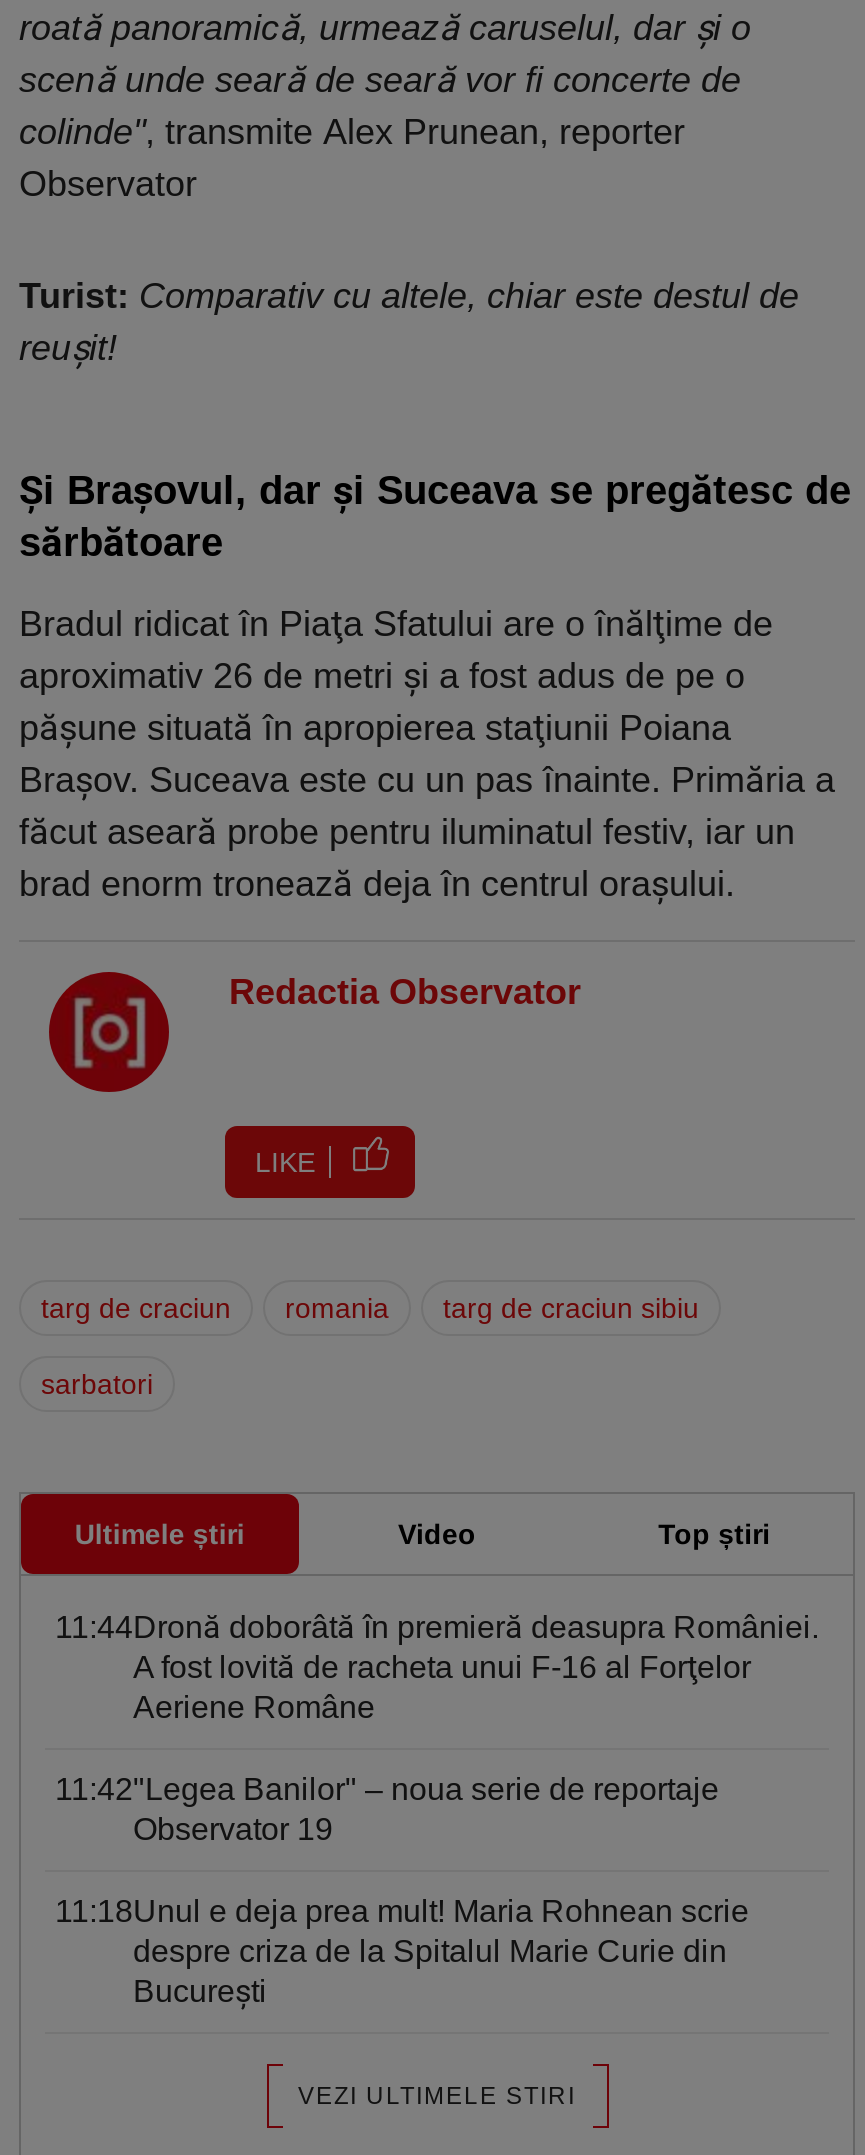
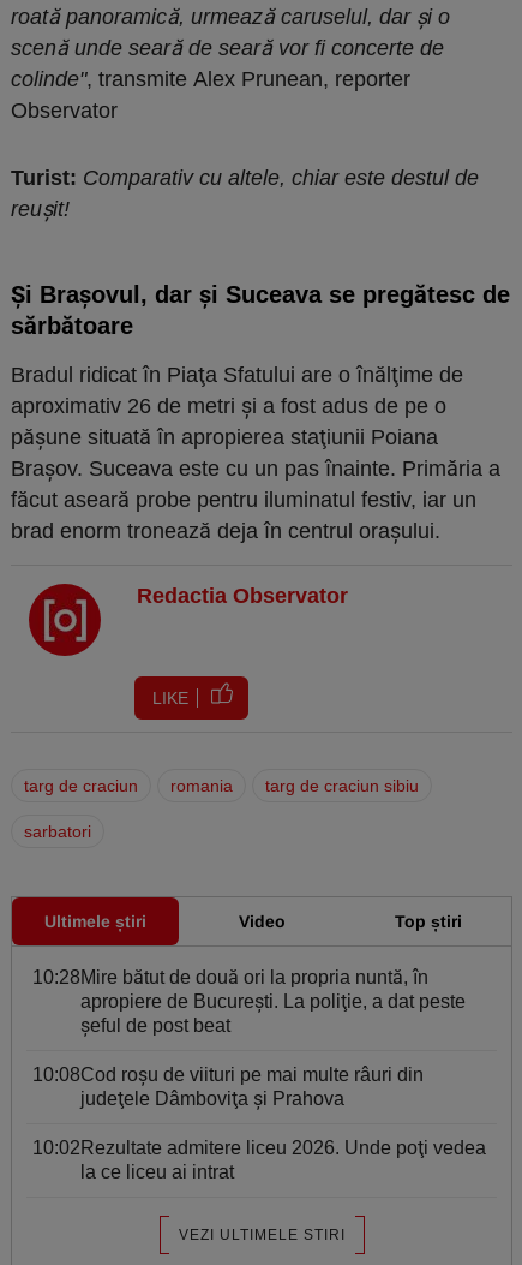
- 11:44Dronă doborâtă în premieră deasupra României.
- A fost lovită de racheta unui F-16 al Forţelor
- Aeriene Române
+ 10:28Mire bătut de două ori la propria nuntă, în
+ apropiere de Bucureşti. La poliţie, a dat peste
+ şeful de post beat

- 11:42"Legea Banilor" – noua serie de reportaje
- Observator 19
+ 10:08Cod roşu de viituri pe mai multe râuri din
+ judeţele Dâmboviţa şi Prahova

- 11:18Unul e deja prea mult! Maria Rohnean scrie
- despre criza de la Spitalul Marie Curie din
- Bucureşti
+ 10:02Rezultate admitere liceu 2026. Unde poţi vedea
+ la ce liceu ai intrat
